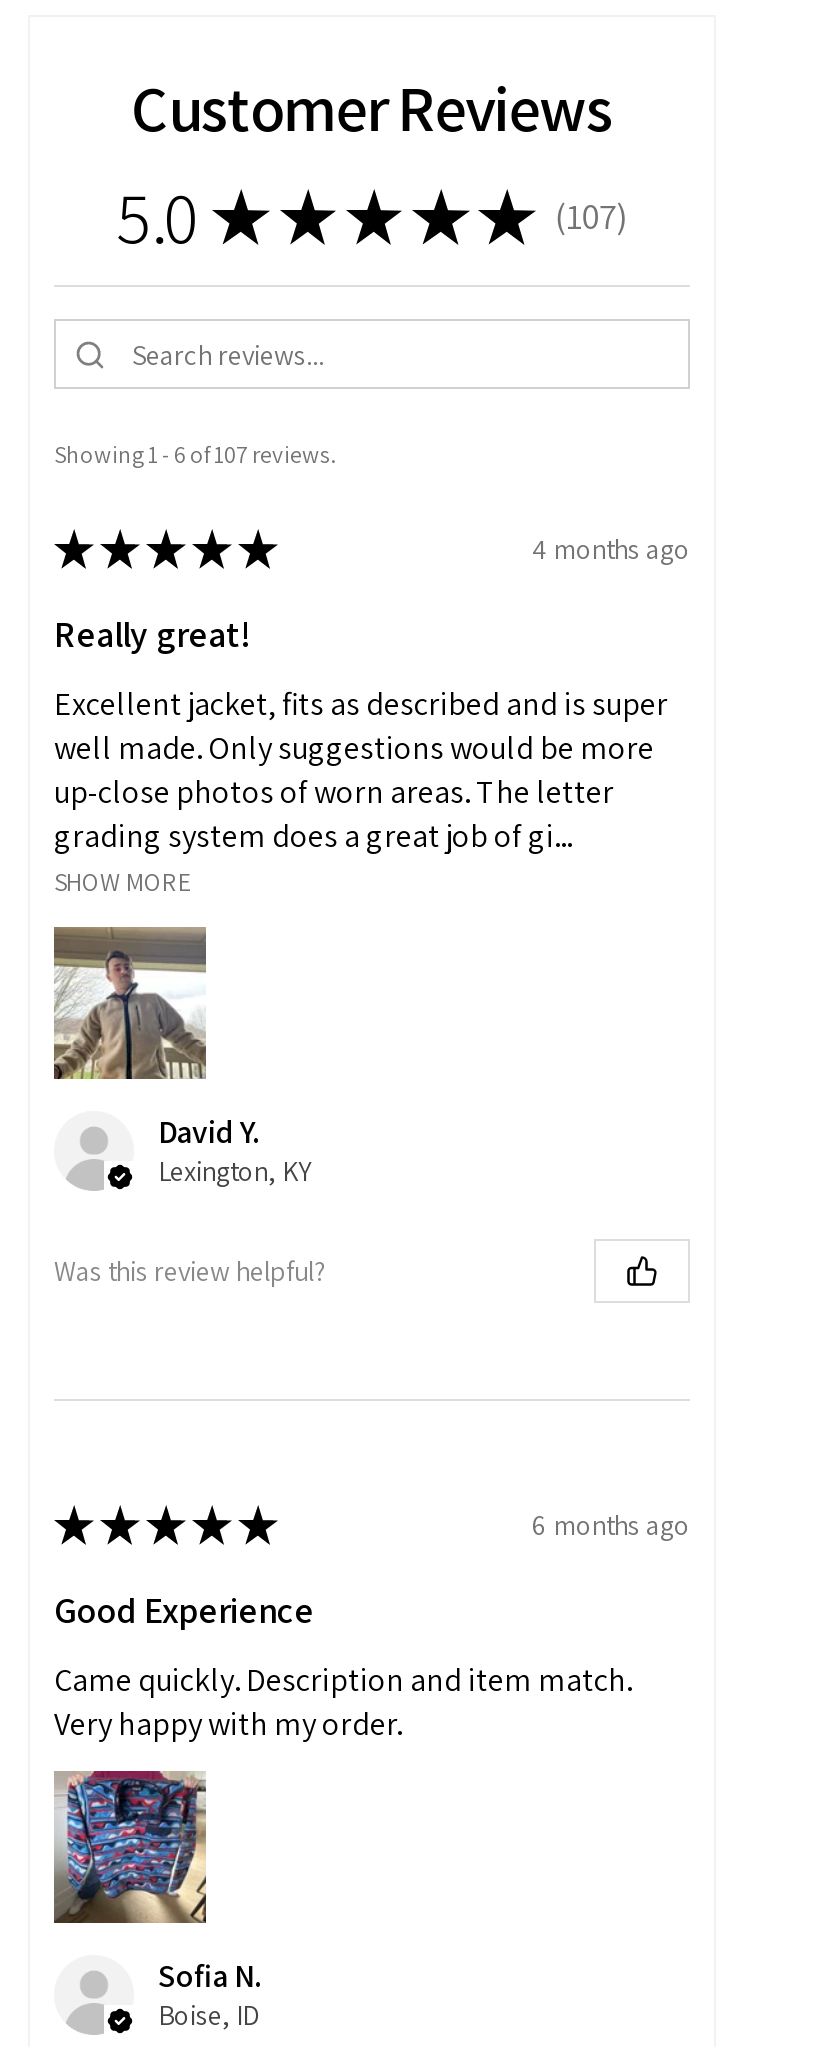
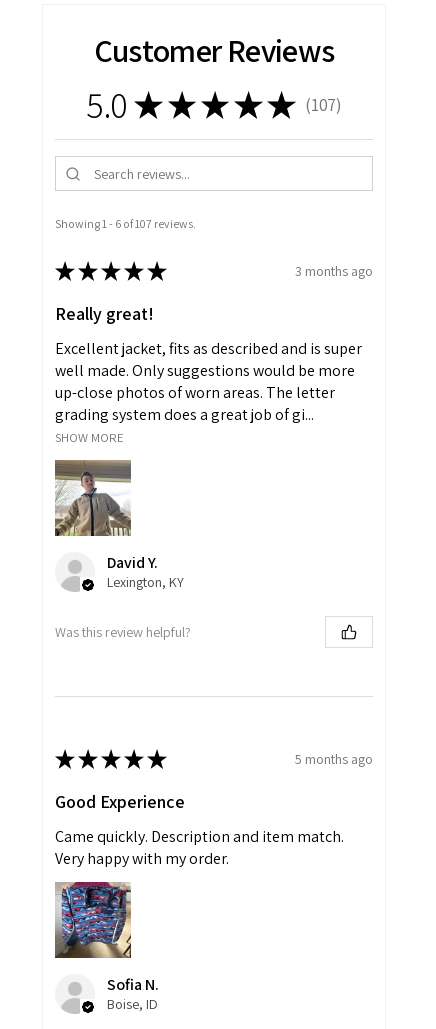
- 4 months ago
+ 3 months ago

- 6 months ago
+ 5 months ago
